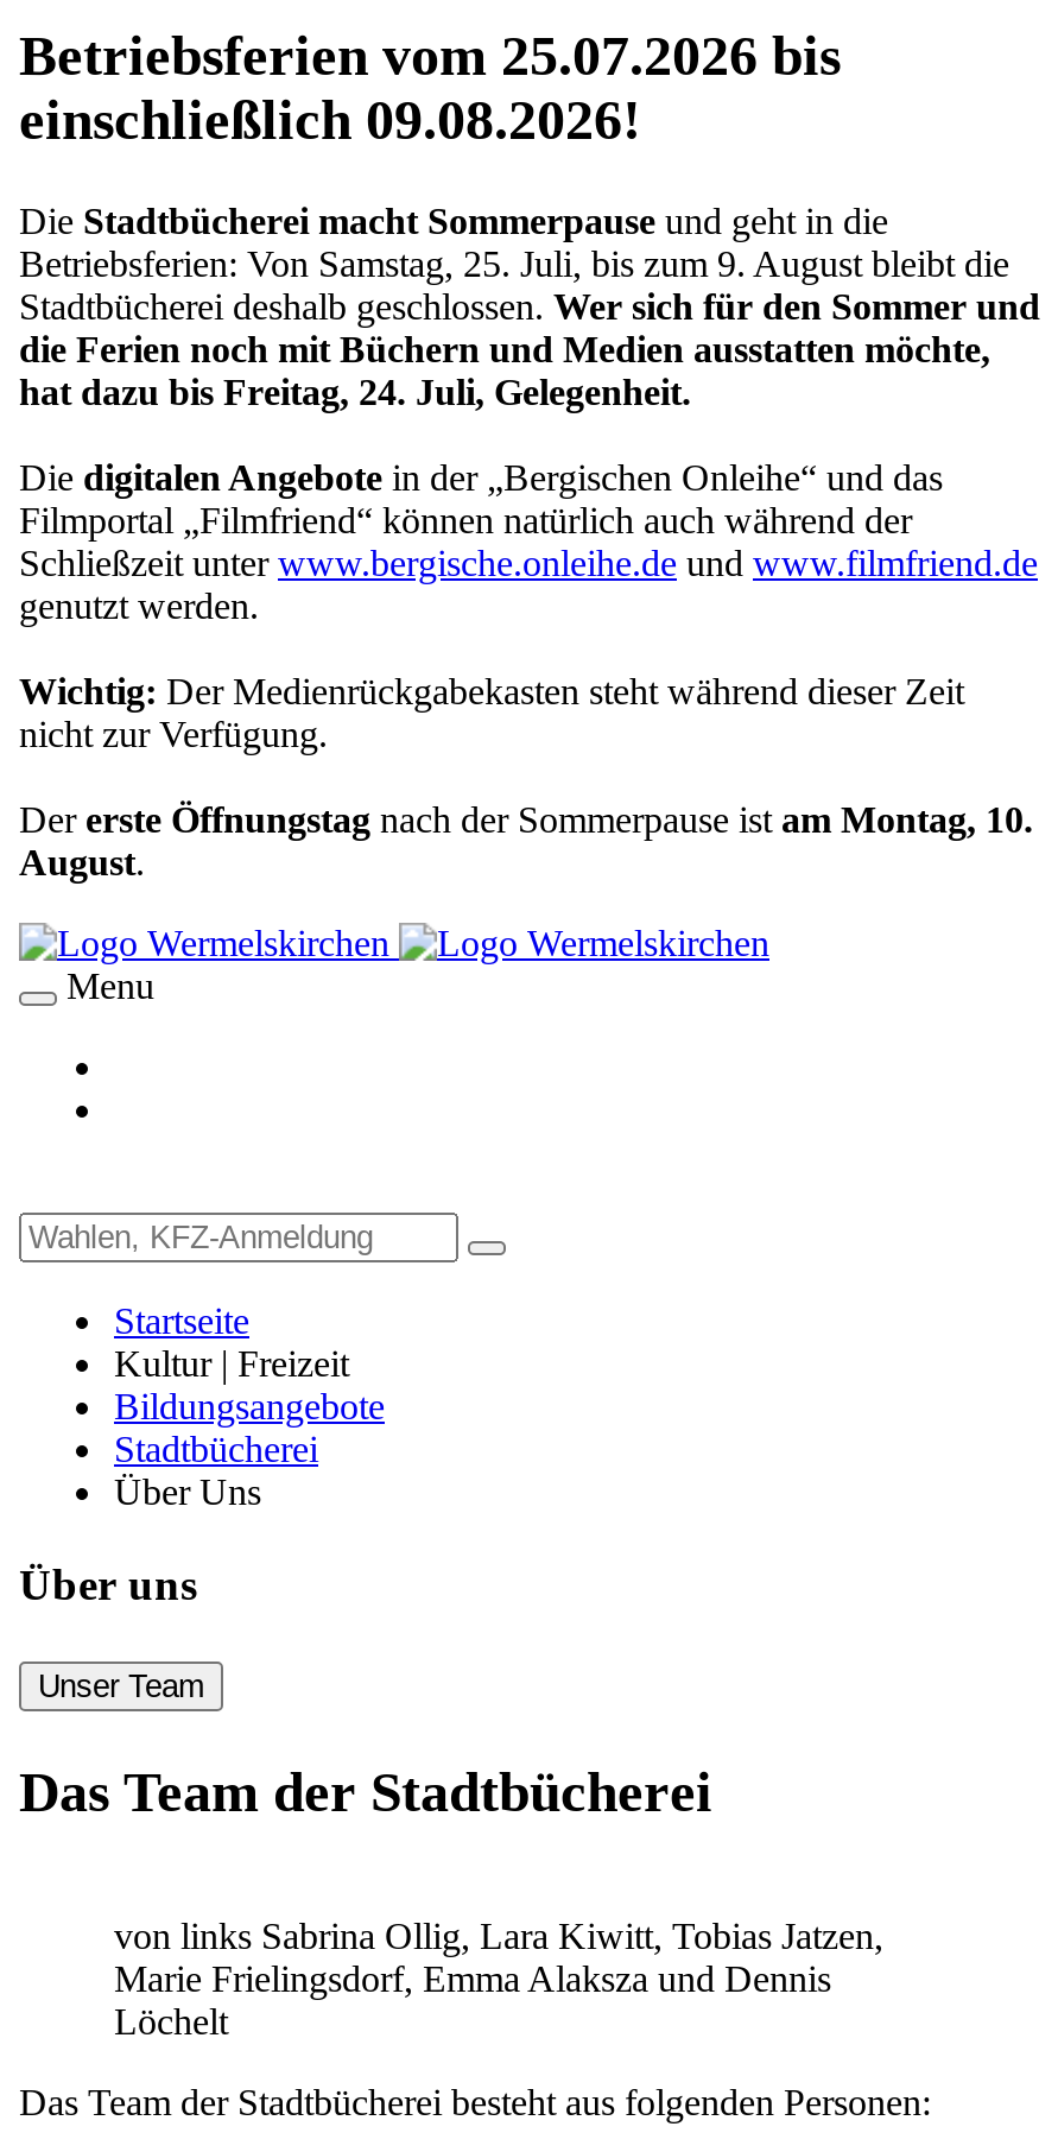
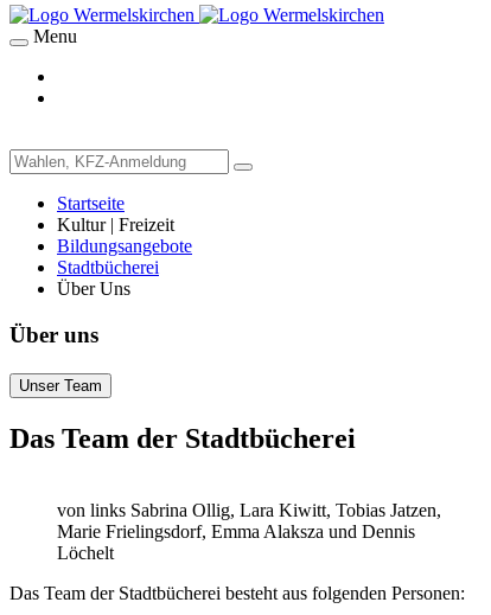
- Betriebsferien vom 25.07.2026 bis
- einschließlich 09.08.2026!
- Die Stadtbücherei macht Sommerpause und geht in die
- Betriebsferien: Von Samstag, 25. Juli, bis zum 9. August bleibt die
- Stadtbücherei deshalb geschlossen. Wer sich für den Sommer und
- die Ferien noch mit Büchern und Medien ausstatten möchte,
- hat dazu bis Freitag, 24. Juli, Gelegenheit.
- Die digitalen Angebote in der „Bergischen Onleihe“ und das
- Filmportal „Filmfriend“ können natürlich auch während der
- Schließzeit unter www.bergische.onleihe.de und www.filmfriend.de
- genutzt werden.
- Wichtig: Der Medienrückgabekasten steht während dieser Zeit
- nicht zur Verfügung.
- Der erste Öffnungstag nach der Sommerpause ist am Montag, 10.
- August.
